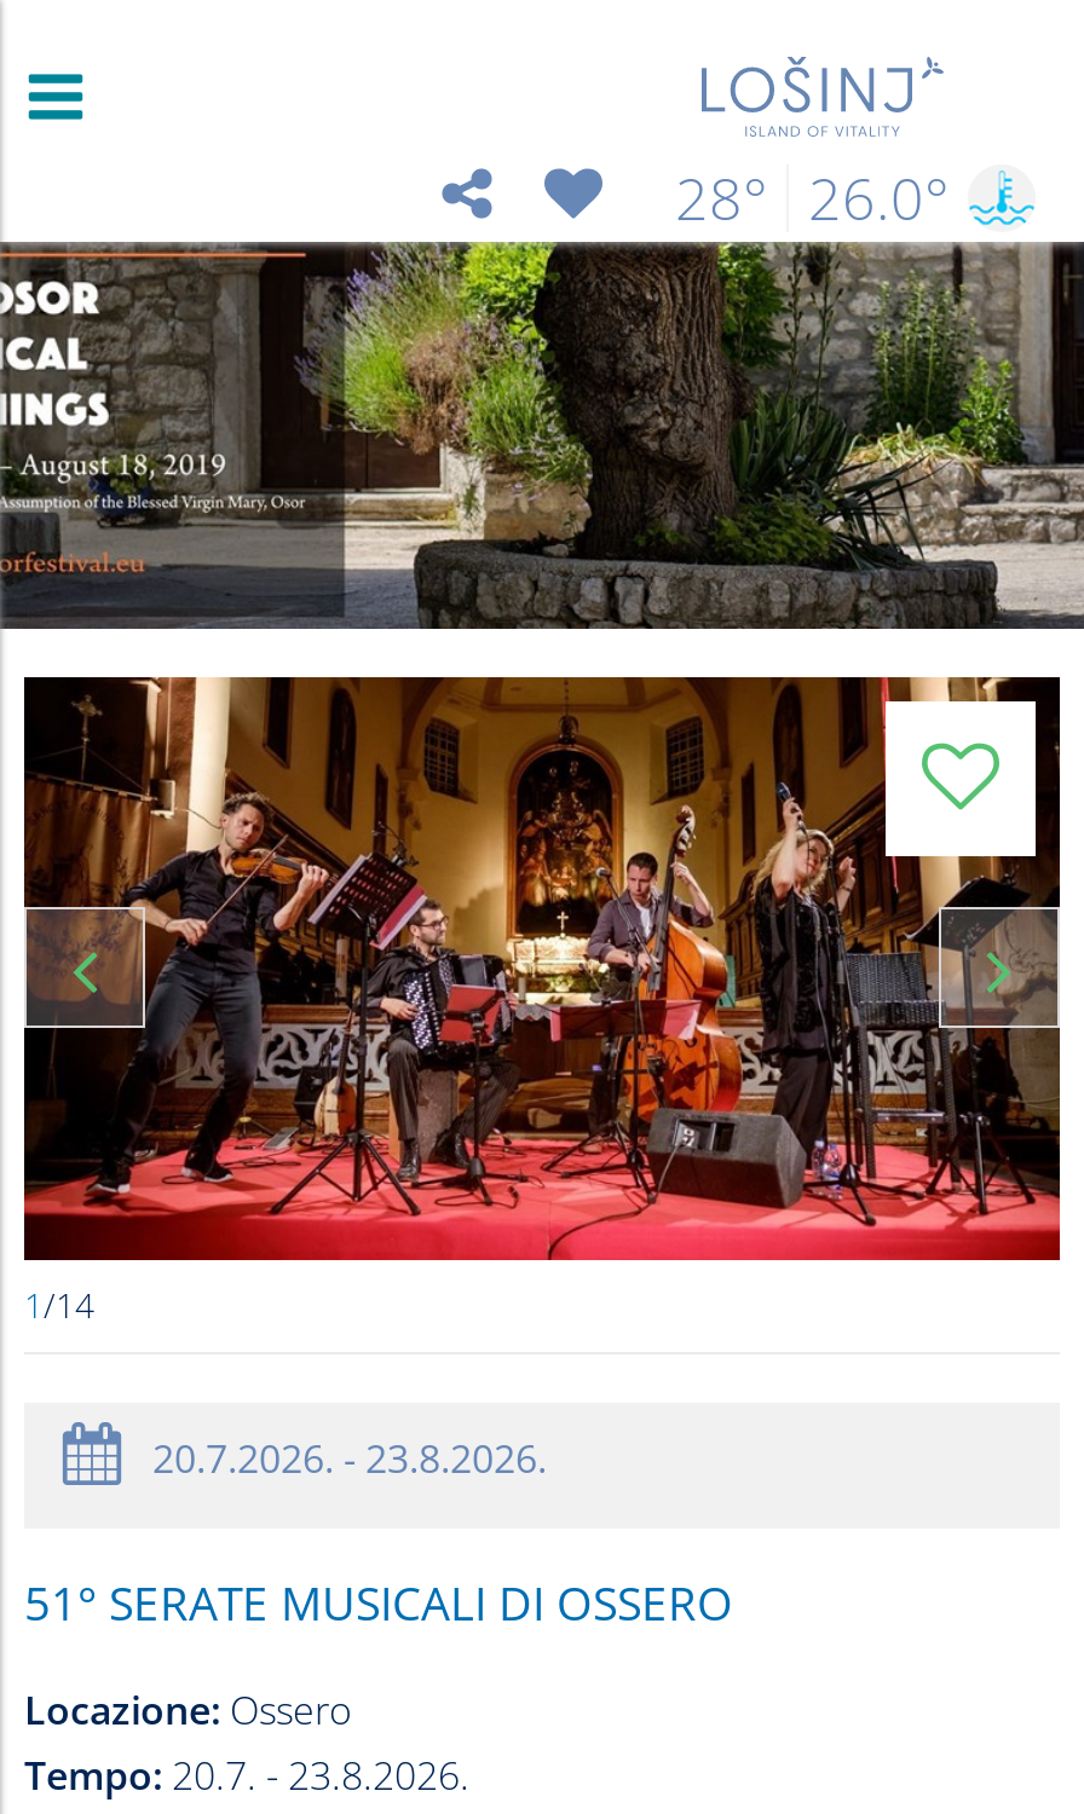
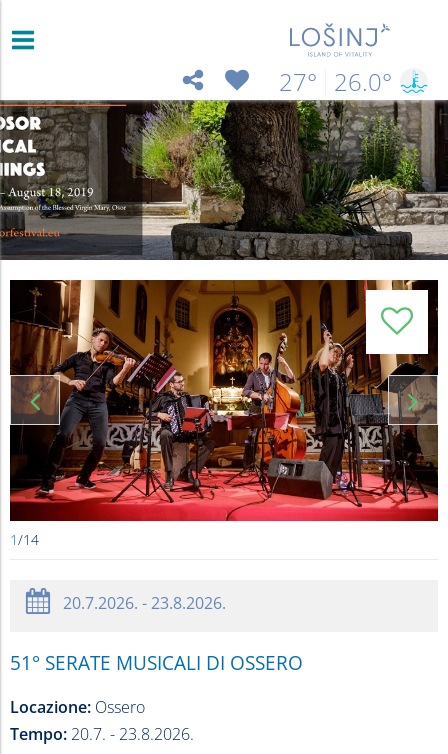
- 28° 26.0°
+ 27° 26.0°
